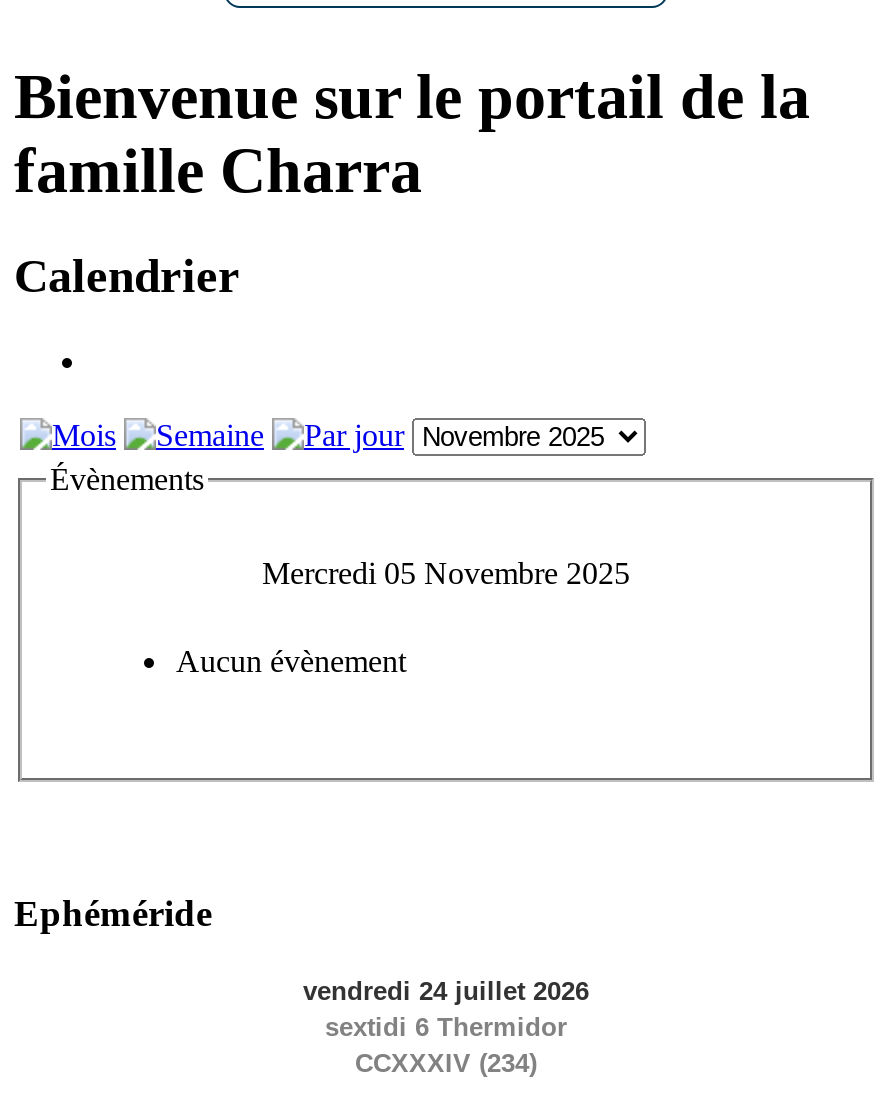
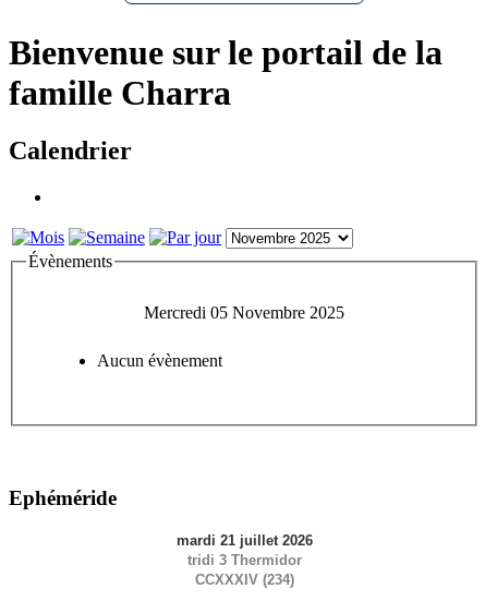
- vendredi 24 juillet 2026
+ mardi 21 juillet 2026

- sextidi 6 Thermidor
+ tridi 3 Thermidor
